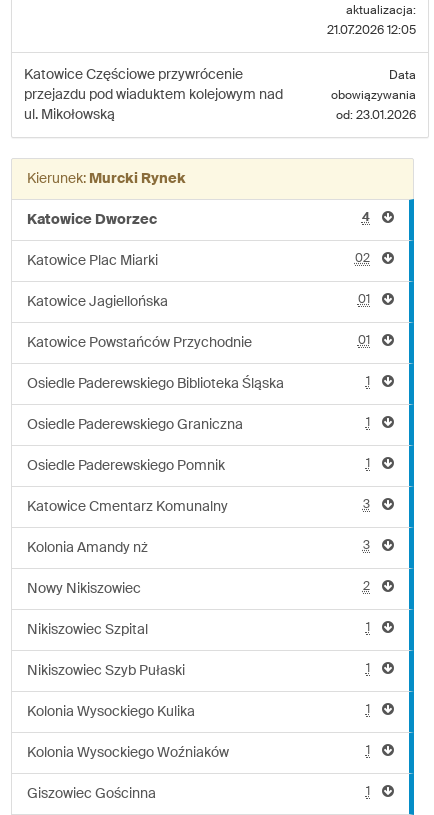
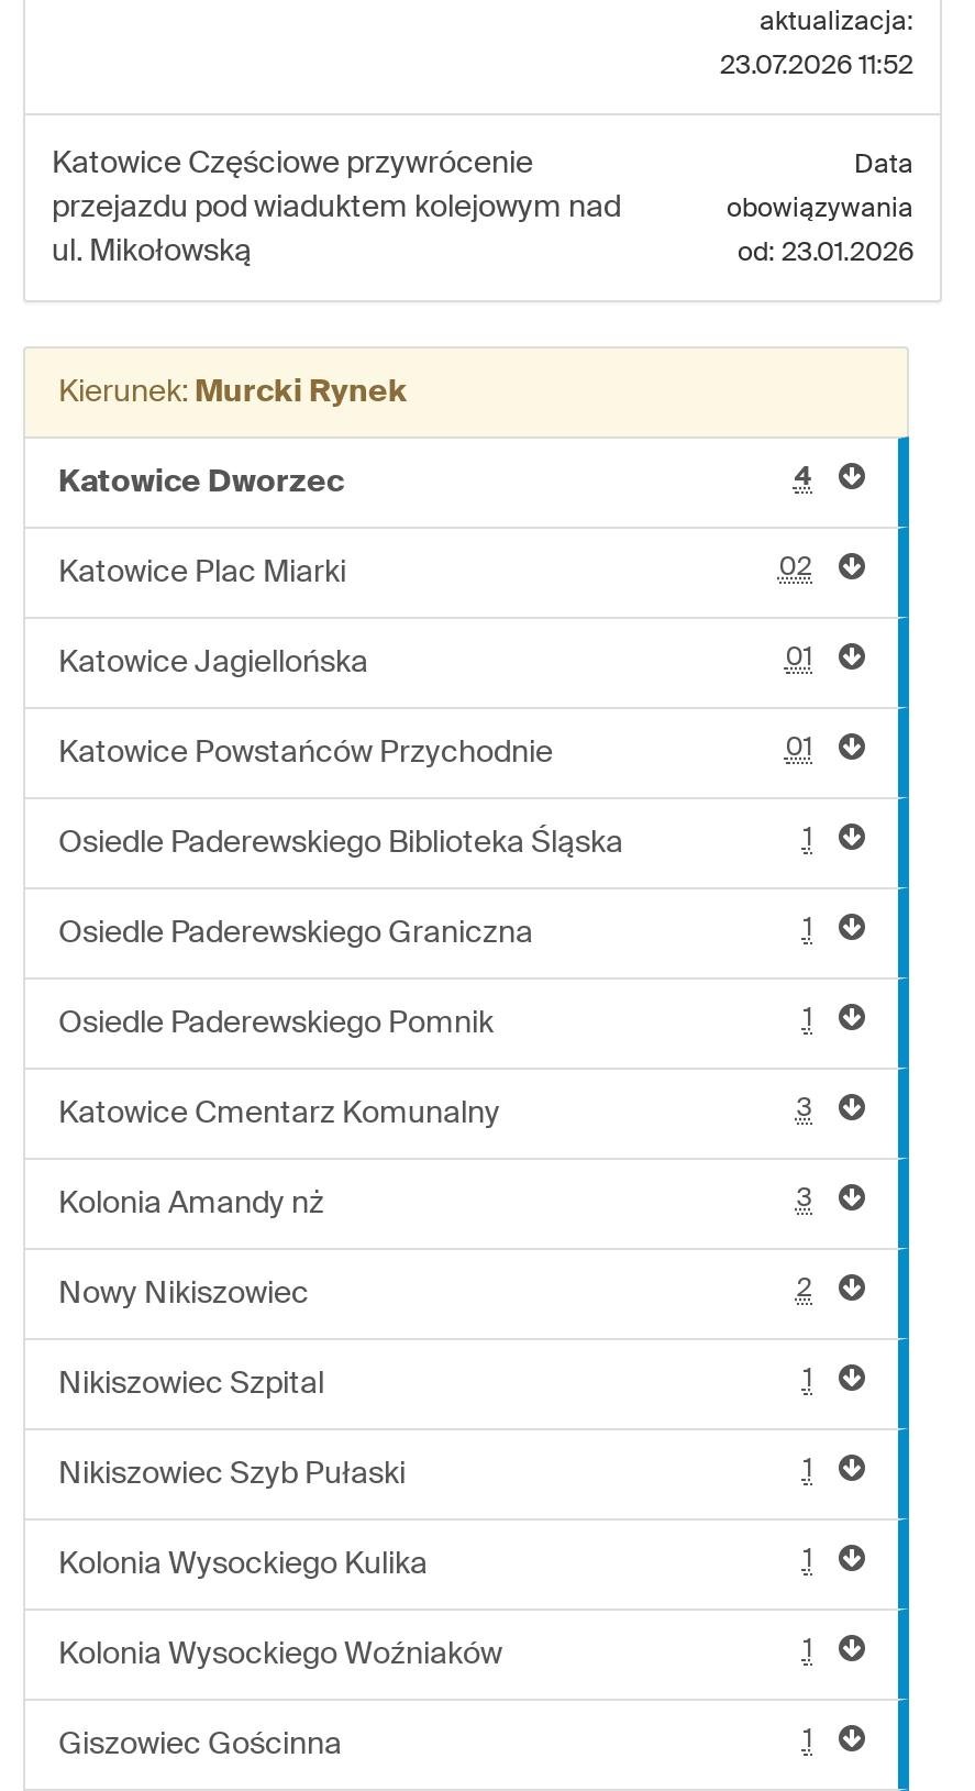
- 21.07.2026 12:05
+ 23.07.2026 11:52
